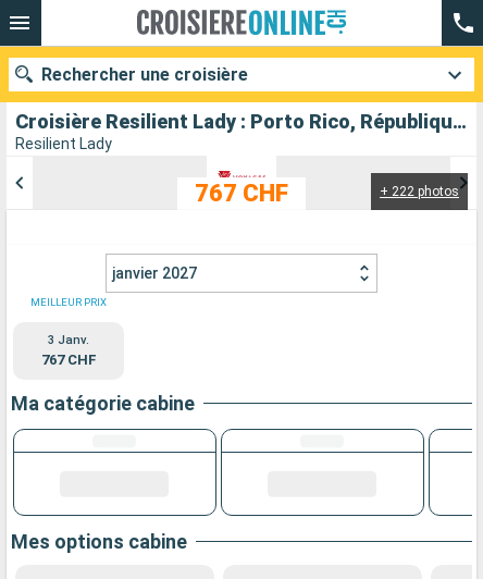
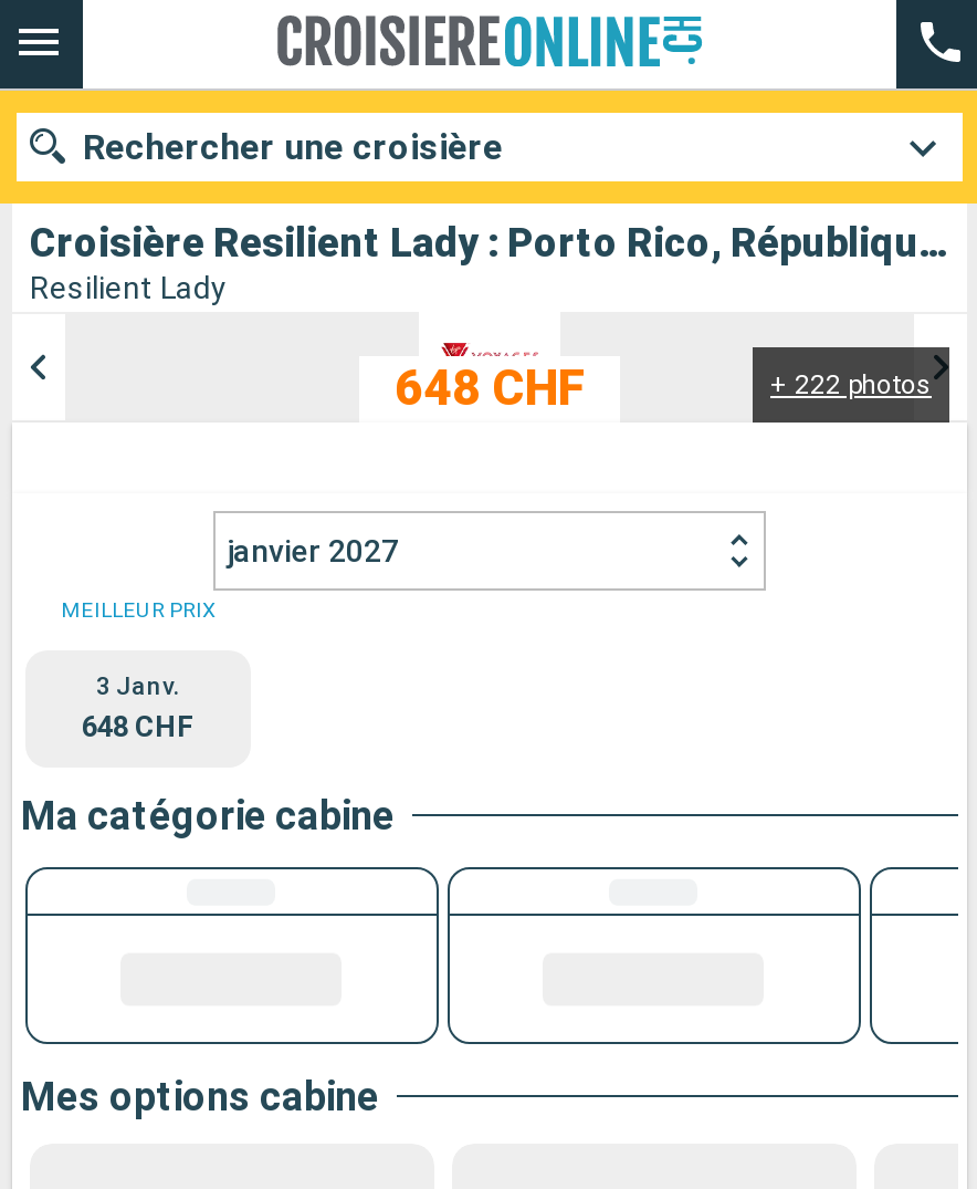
- 767 CHF
+ 648 CHF

- 767 CHF
+ 648 CHF
